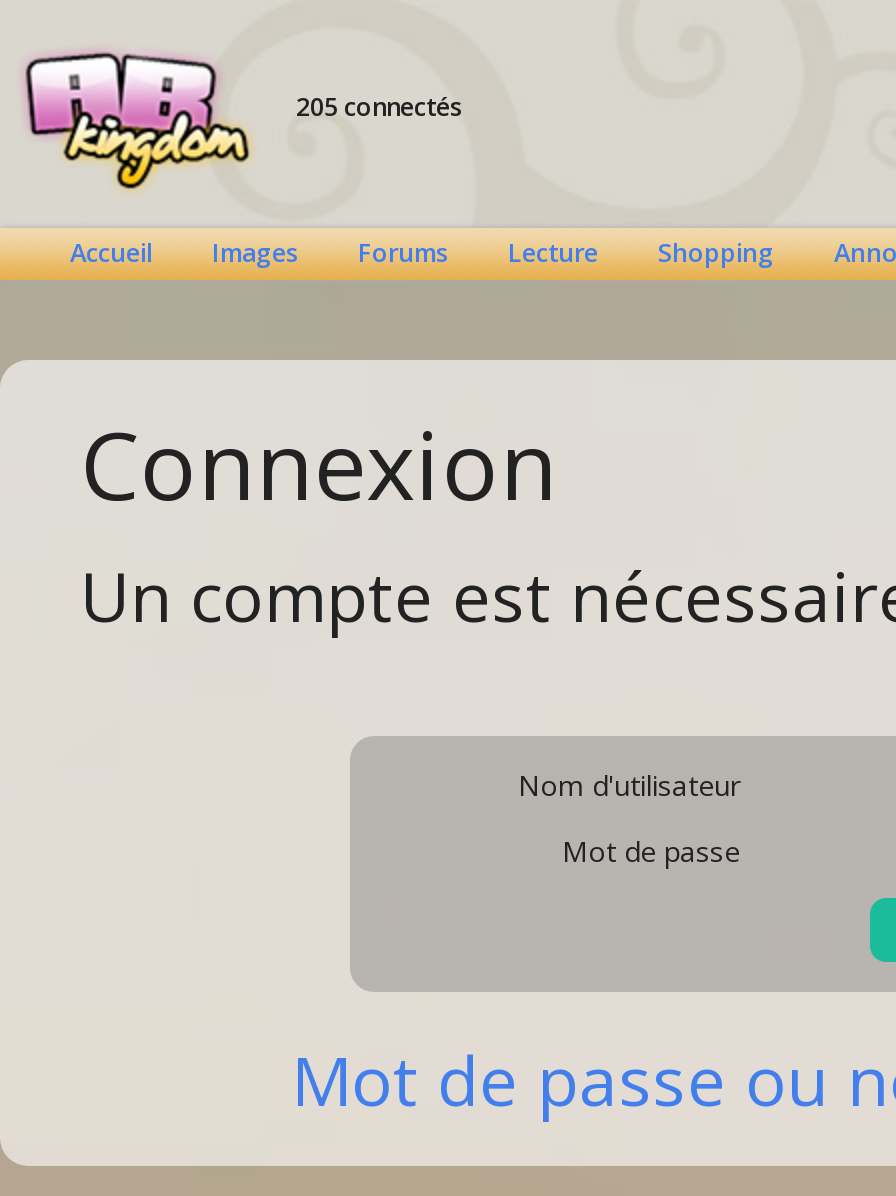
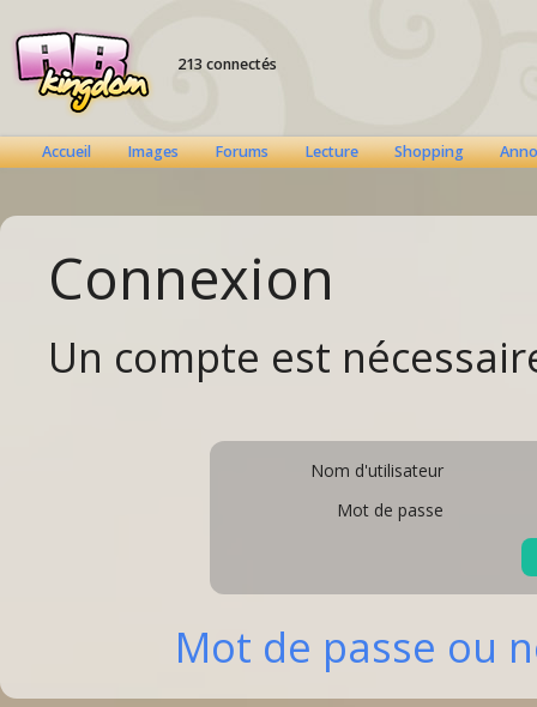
- 205 connectés
+ 213 connectés
